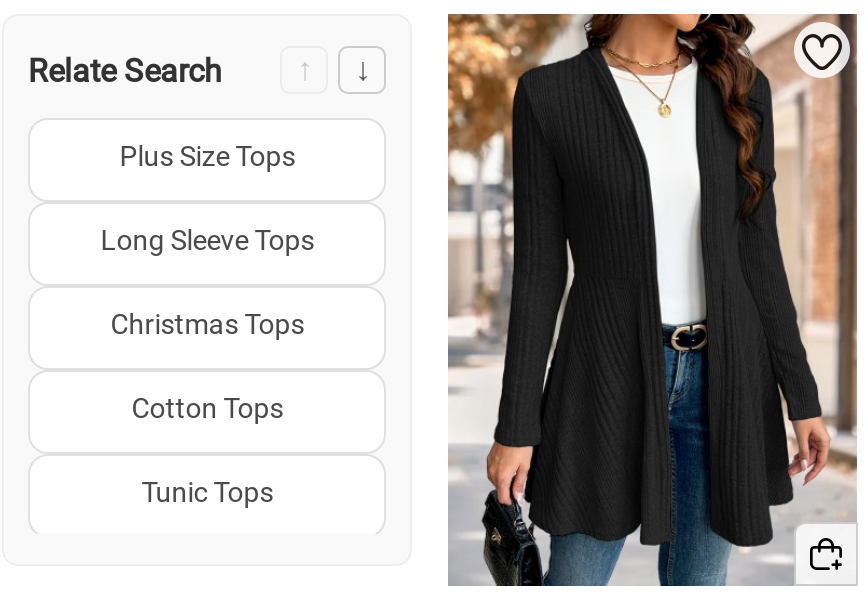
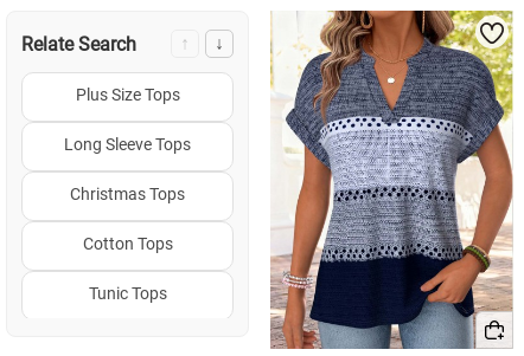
- [image]
+ [image]
